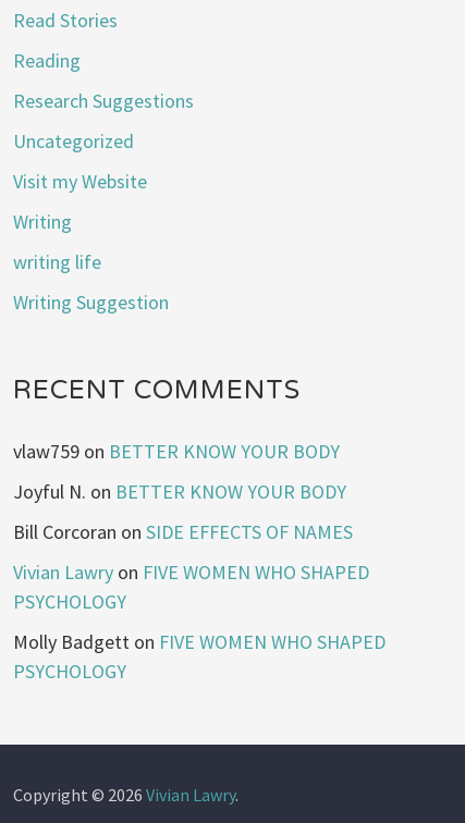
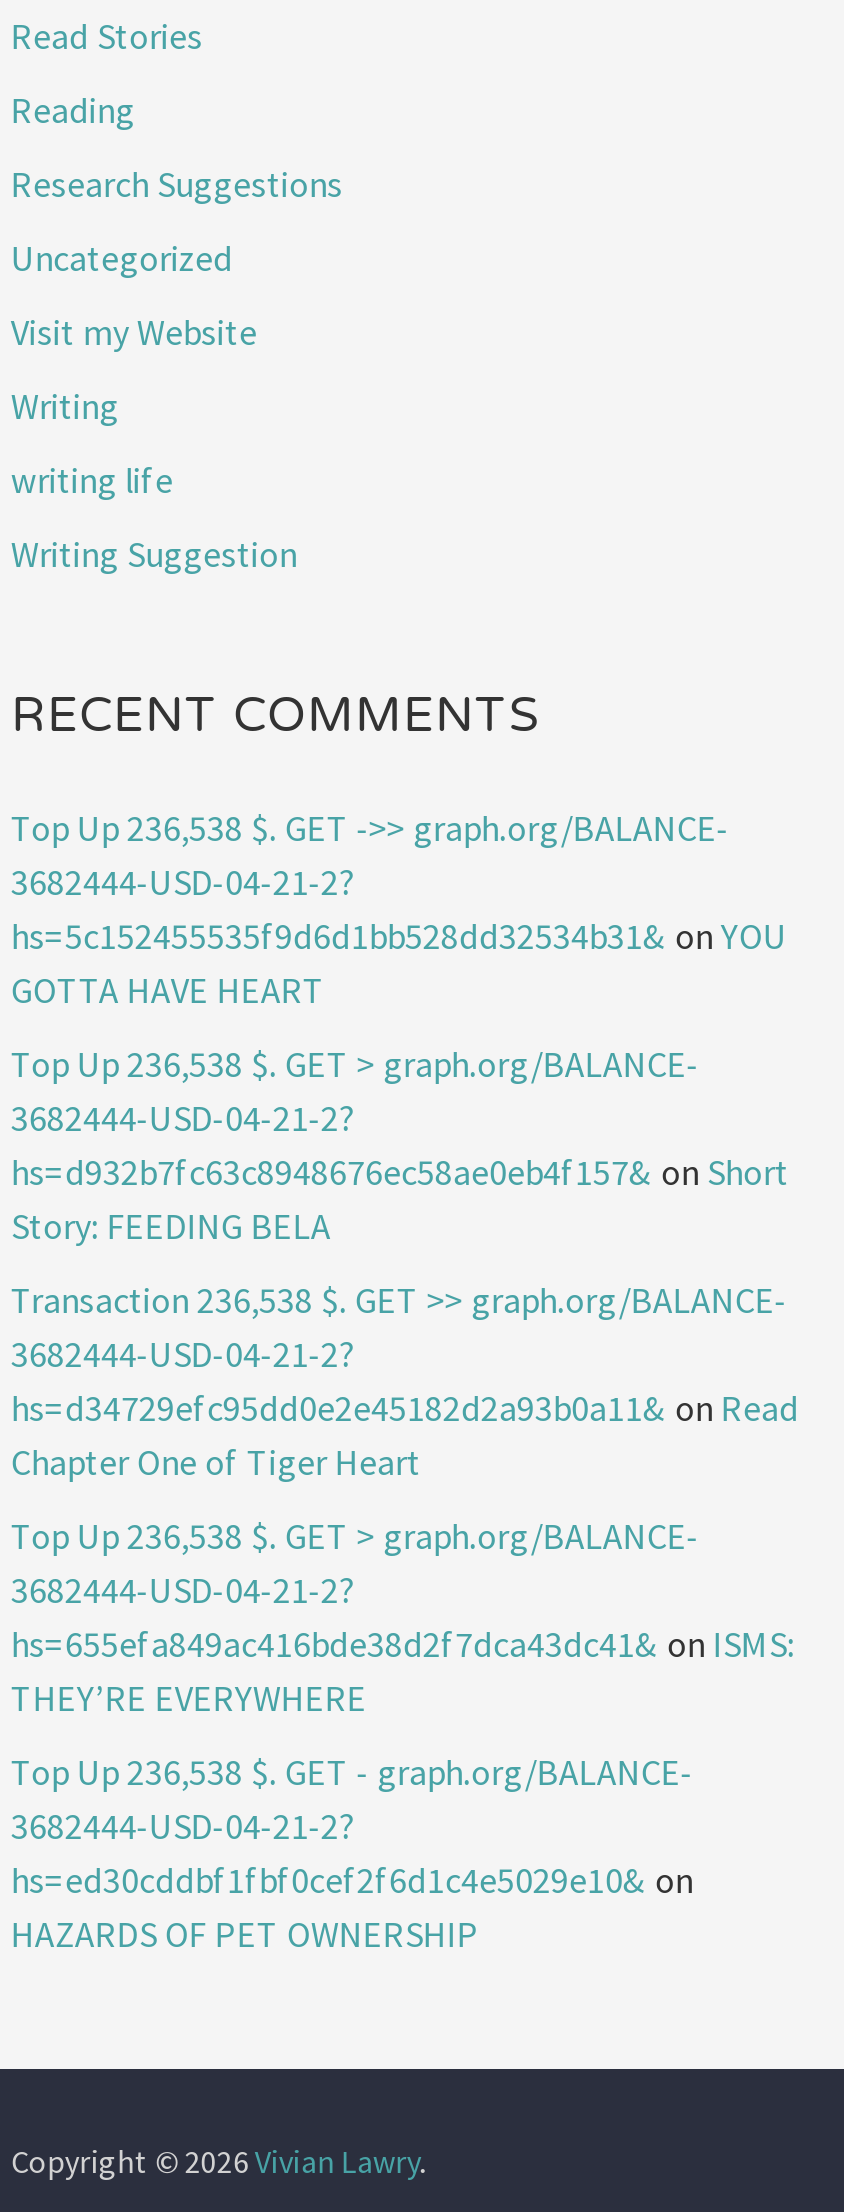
- vlaw759 on BETTER KNOW YOUR BODY
+ Top Up 236,538 $. GET ->> graph.org/BALANCE-
+ 3682444-USD-04-21-2?
+ hs=5c152455535f9d6d1bb528dd32534b31& on YOU
+ GOTTA HAVE HEART

- Joyful N. on BETTER KNOW YOUR BODY
+ Top Up 236,538 $. GET > graph.org/BALANCE-
+ 3682444-USD-04-21-2?
+ hs=d932b7fc63c8948676ec58ae0eb4f157& on Short
+ Story: FEEDING BELA

- Bill Corcoran on SIDE EFFECTS OF NAMES
+ Transaction 236,538 $. GET >> graph.org/BALANCE-
+ 3682444-USD-04-21-2?
+ hs=d34729efc95dd0e2e45182d2a93b0a11& on Read
+ Chapter One of Tiger Heart

- Vivian Lawry on FIVE WOMEN WHO SHAPED
- PSYCHOLOGY
+ Top Up 236,538 $. GET > graph.org/BALANCE-
+ 3682444-USD-04-21-2?
+ hs=655efa849ac416bde38d2f7dca43dc41& on ISMS:
+ THEY’RE EVERYWHERE

- Molly Badgett on FIVE WOMEN WHO SHAPED
- PSYCHOLOGY
+ Top Up 236,538 $. GET - graph.org/BALANCE-
+ 3682444-USD-04-21-2?
+ hs=ed30cddbf1fbf0cef2f6d1c4e5029e10& on
+ HAZARDS OF PET OWNERSHIP
